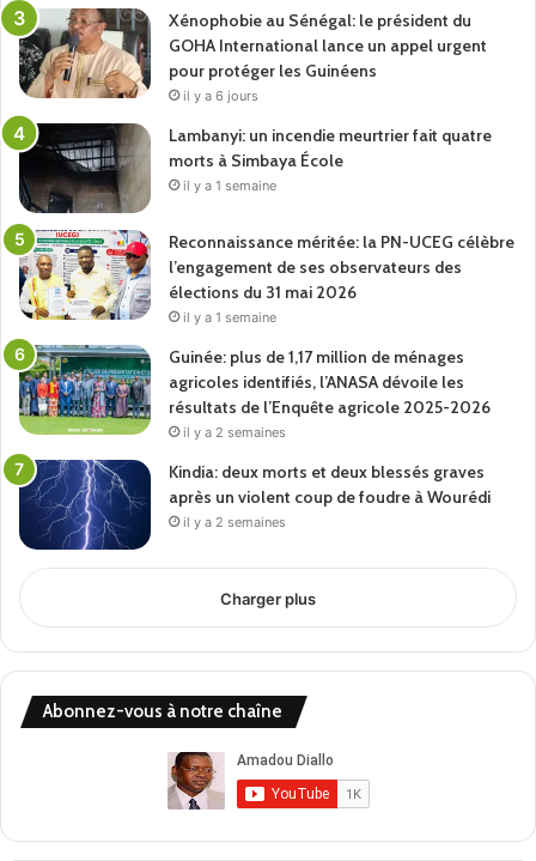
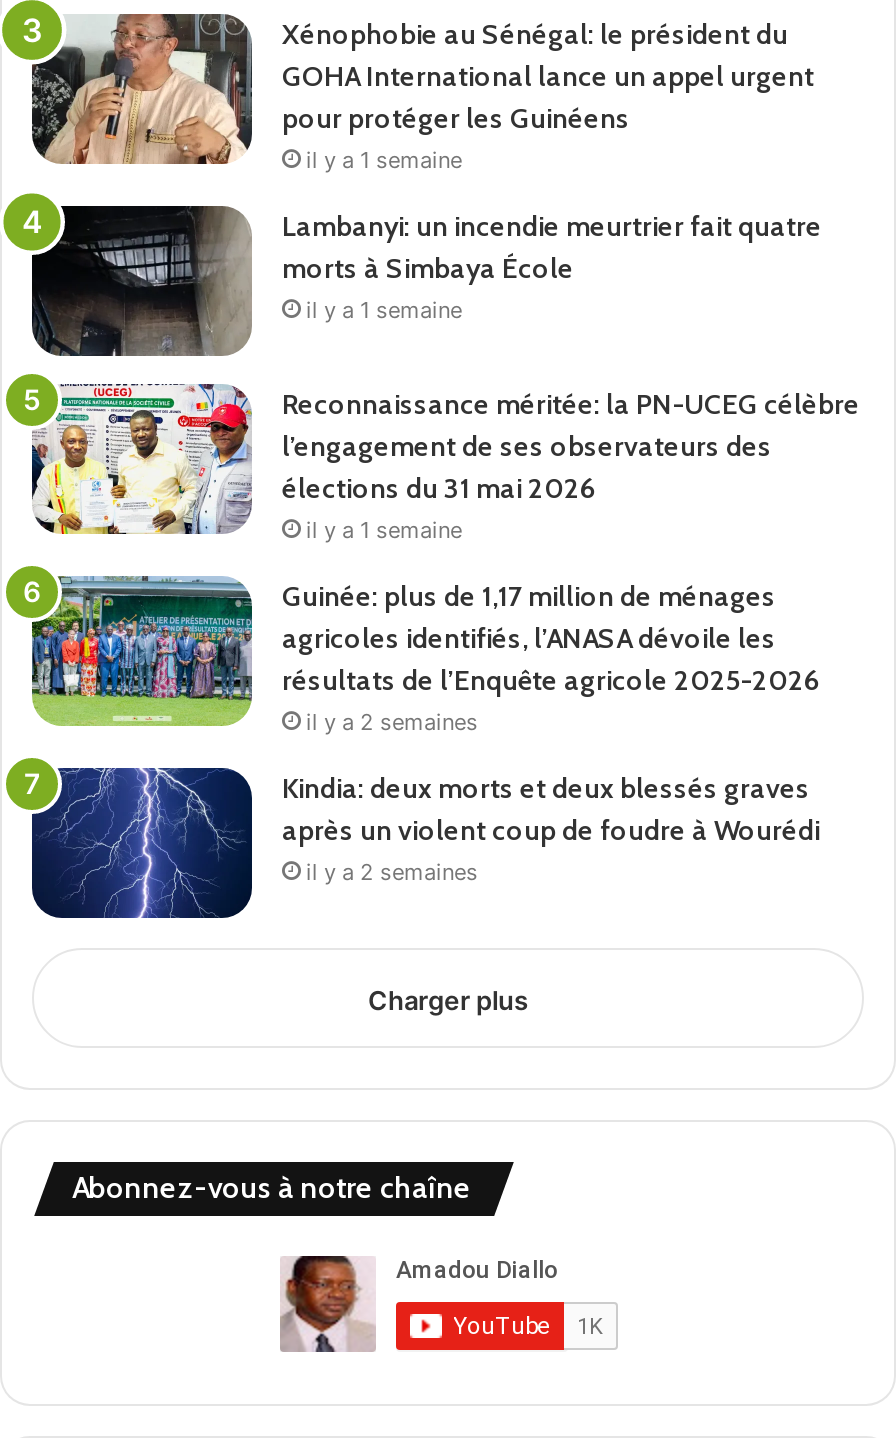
- il y a 6 jours
+ il y a 1 semaine
